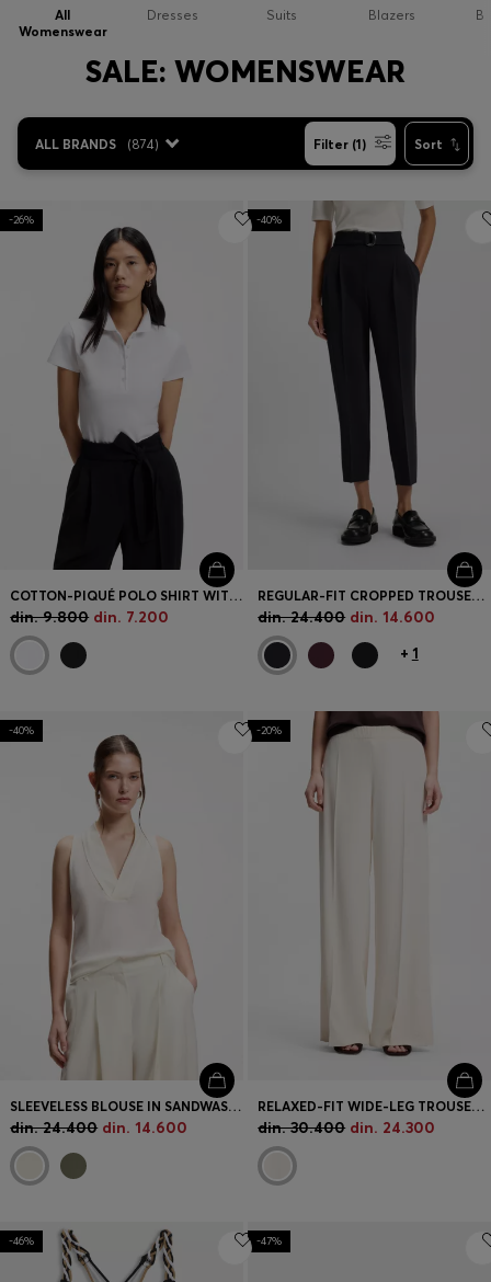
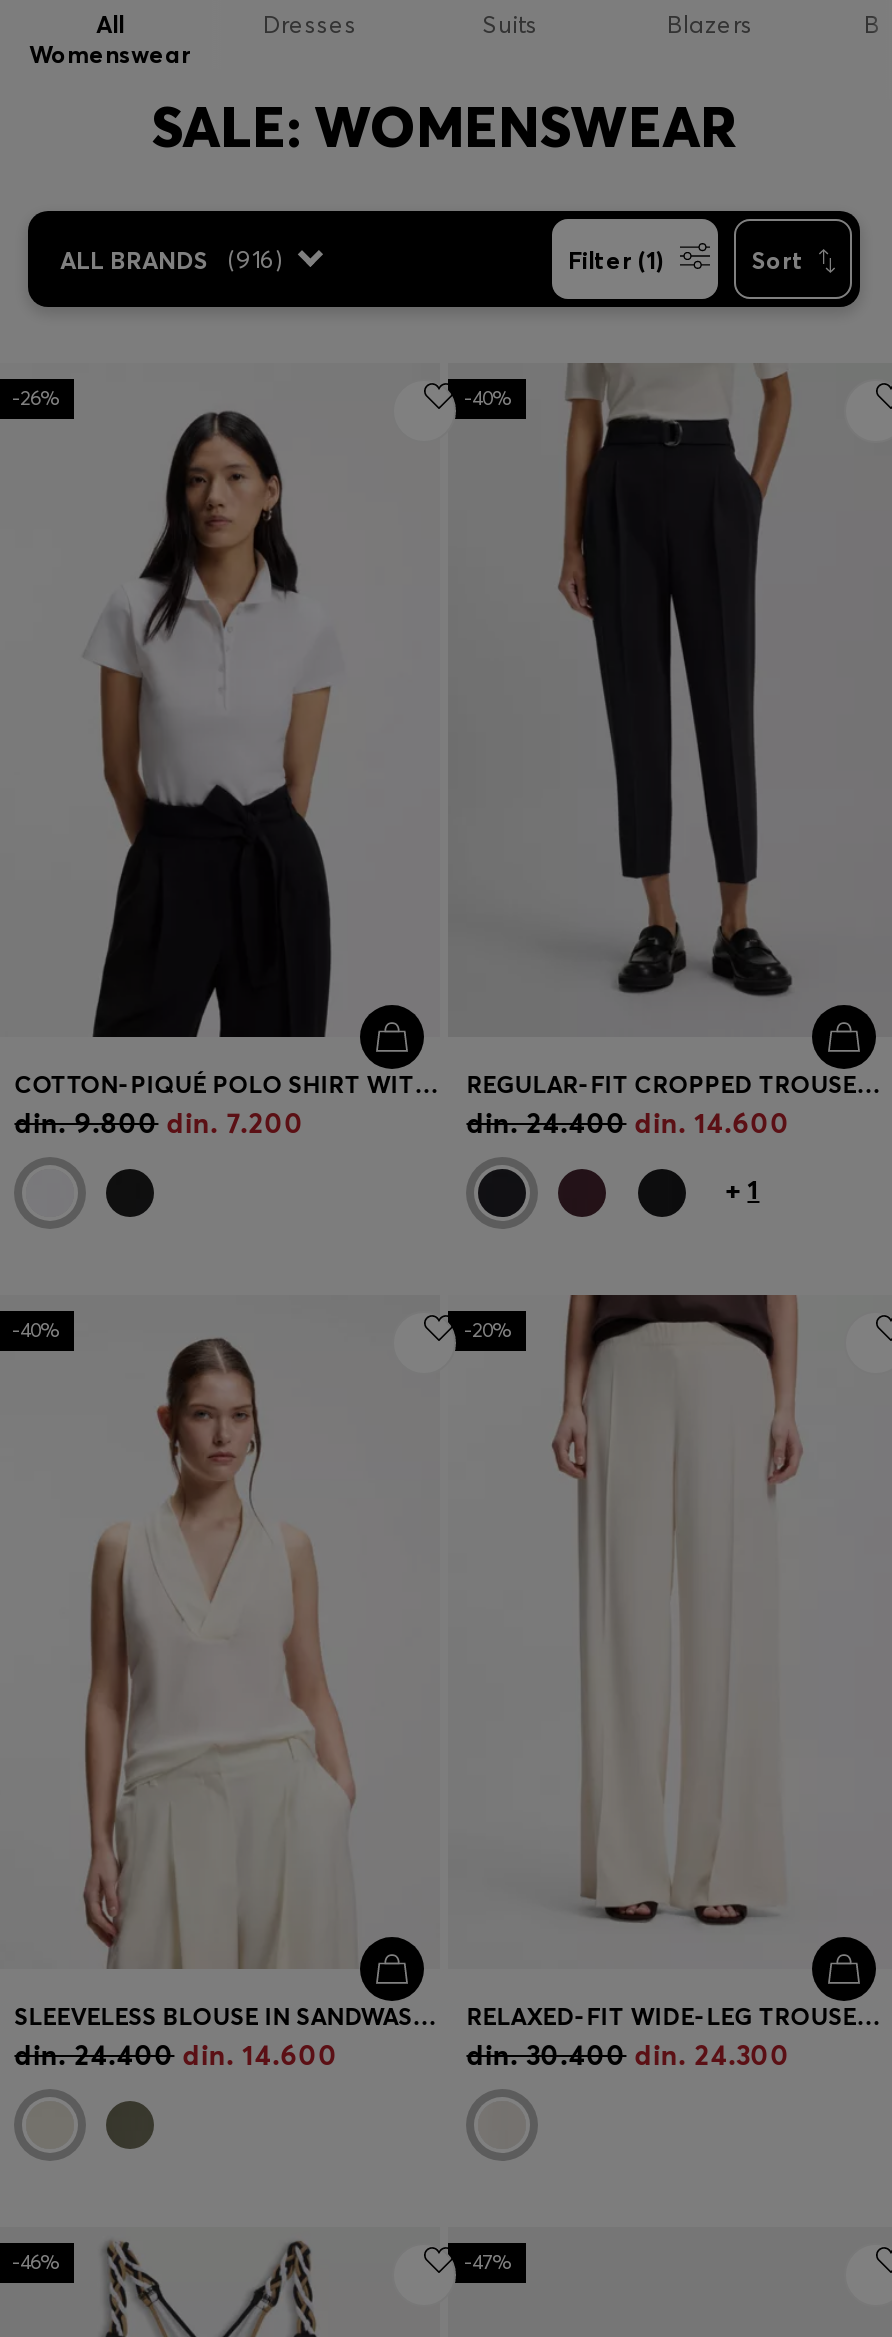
- (874)
+ (916)
